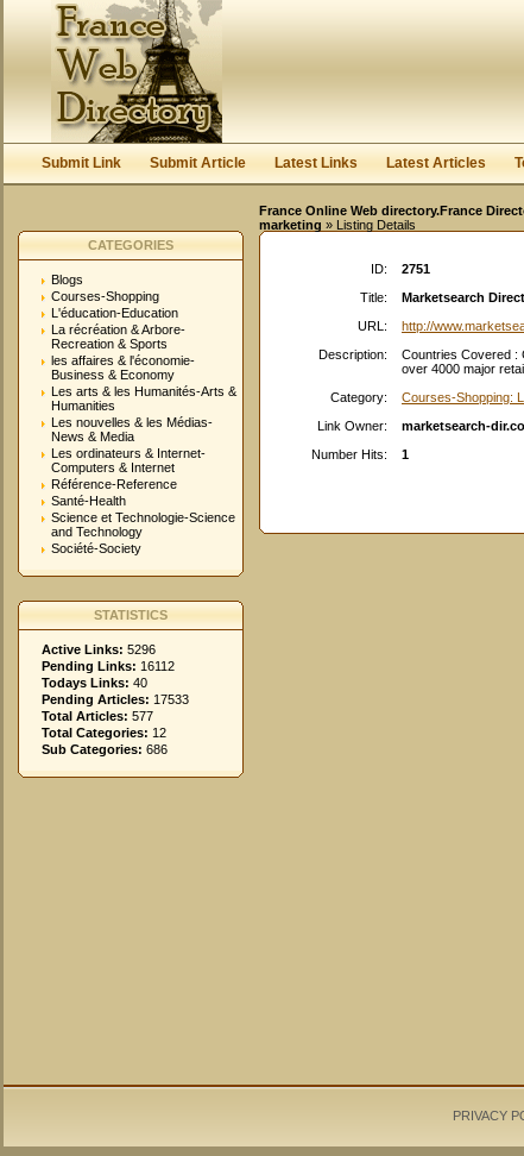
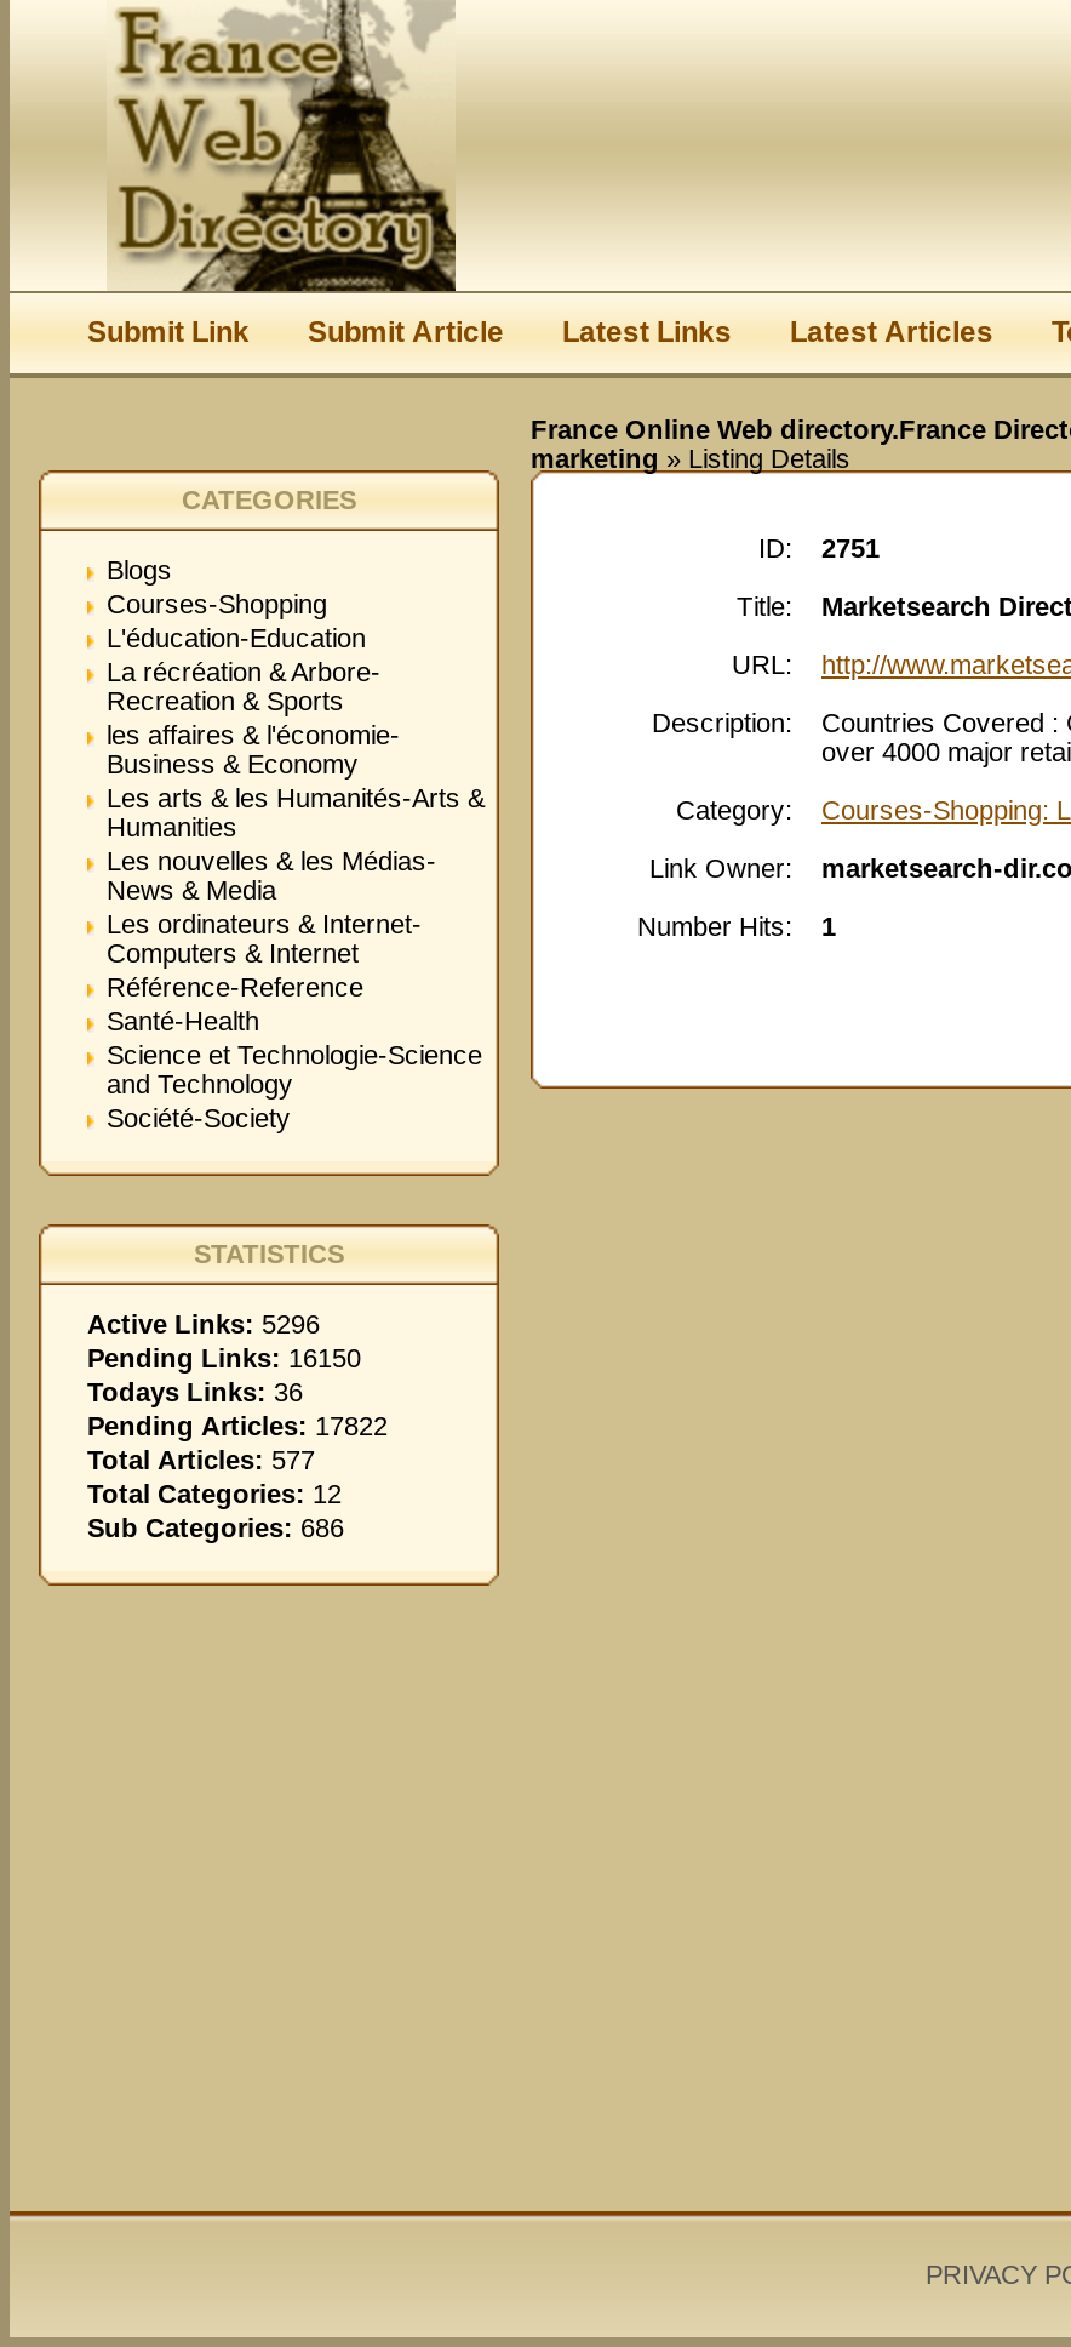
- Pending Links: 16112
+ Pending Links: 16150

- Todays Links: 40
+ Todays Links: 36

- Pending Articles: 17533
+ Pending Articles: 17822
